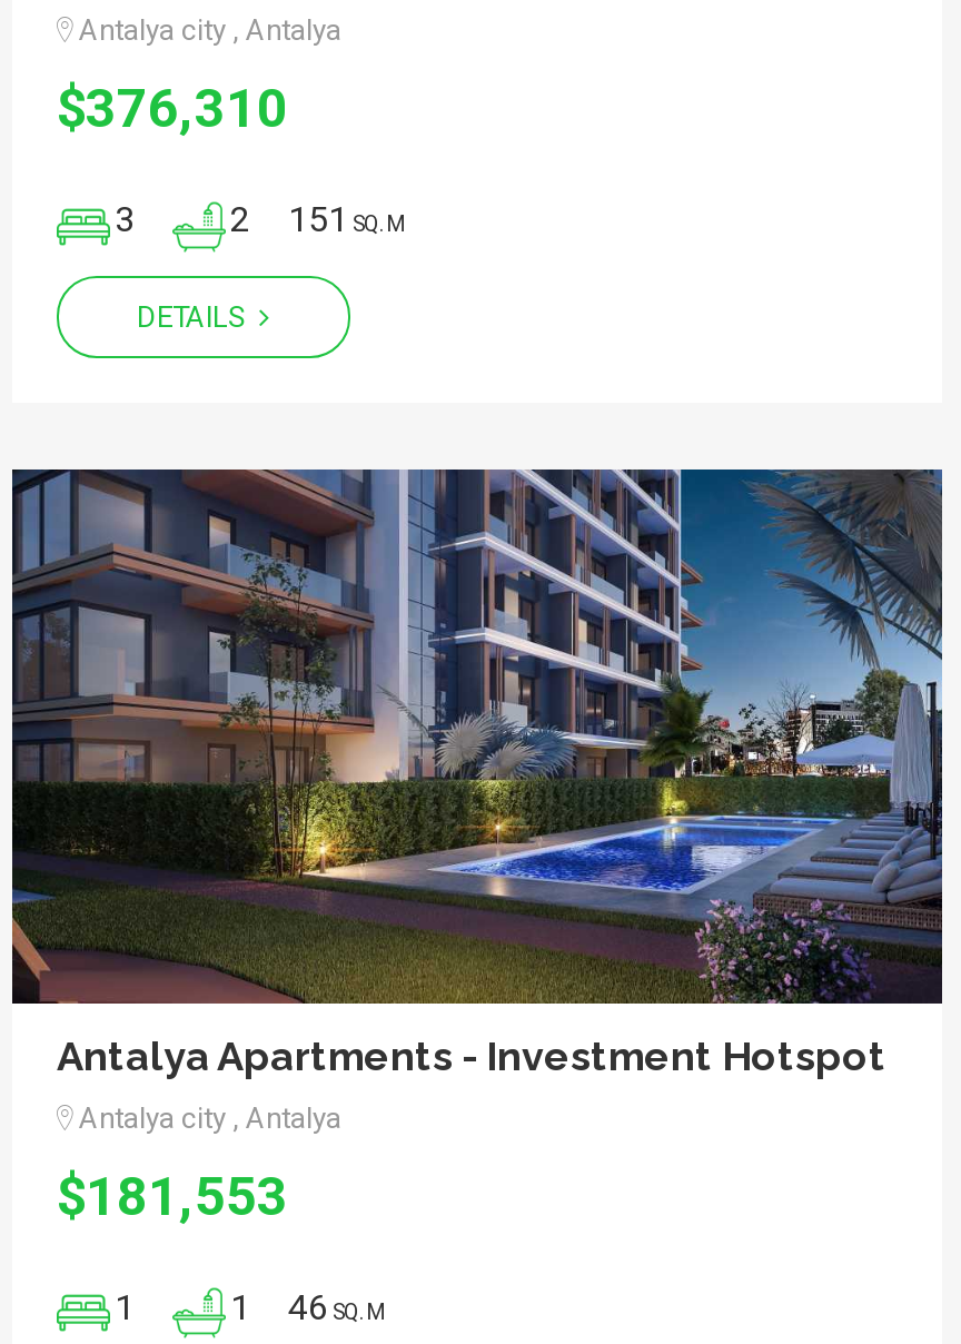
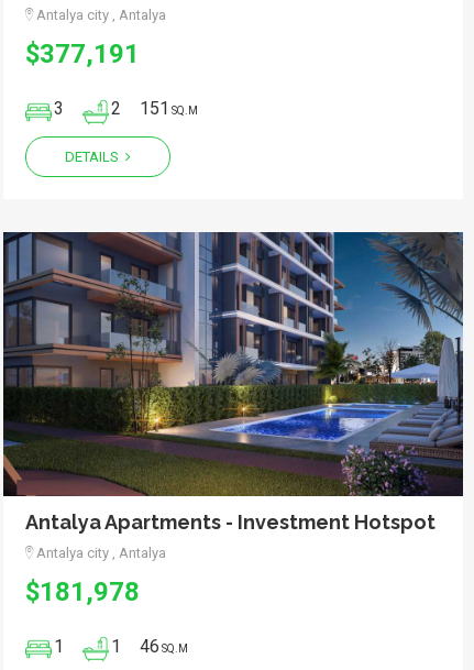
- $376,310
+ $377,191

- $181,553
+ $181,978
